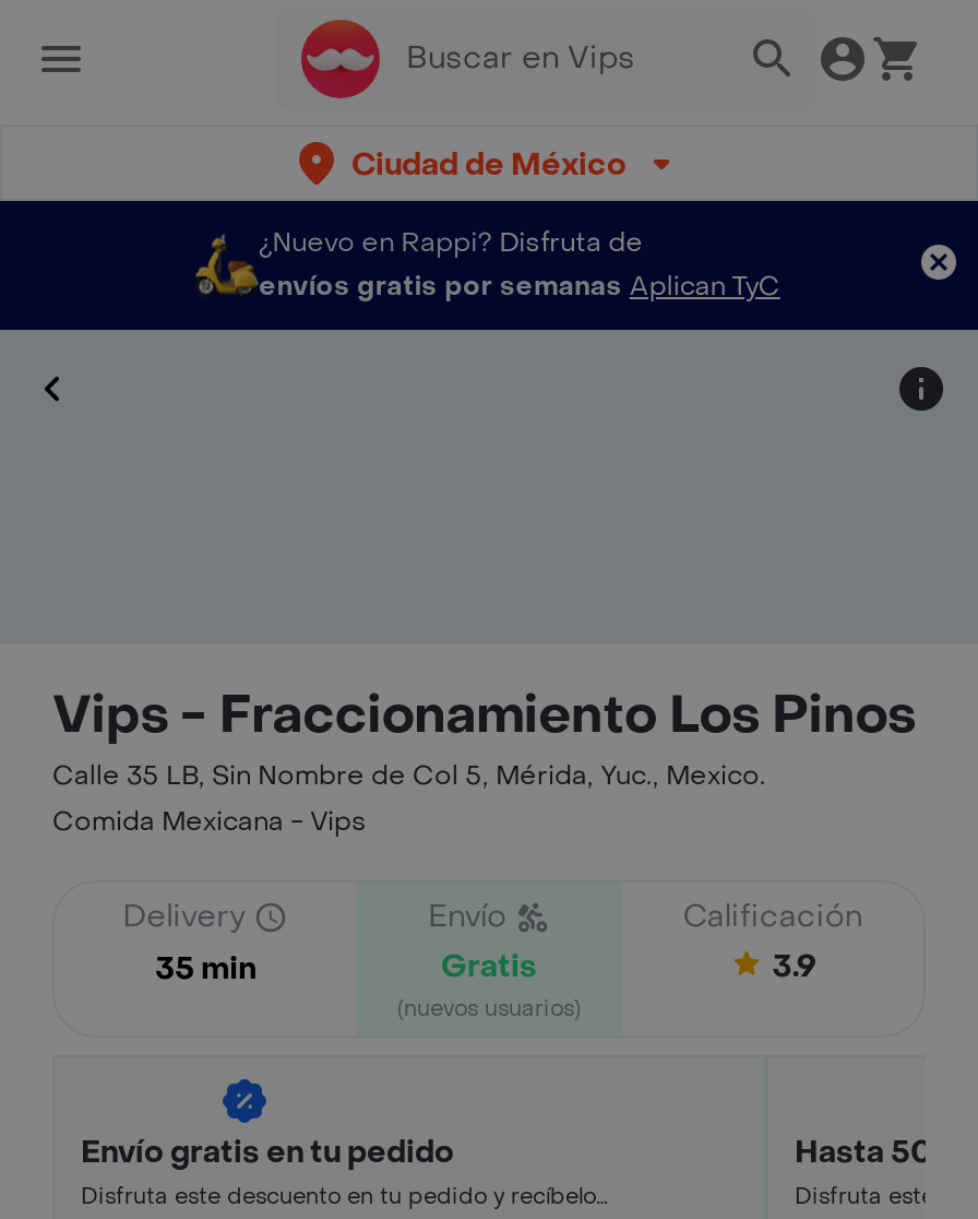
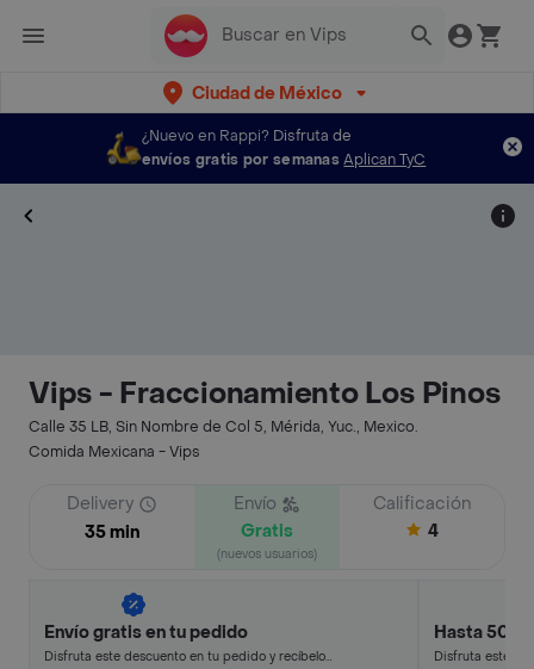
- 3.9
+ 4
